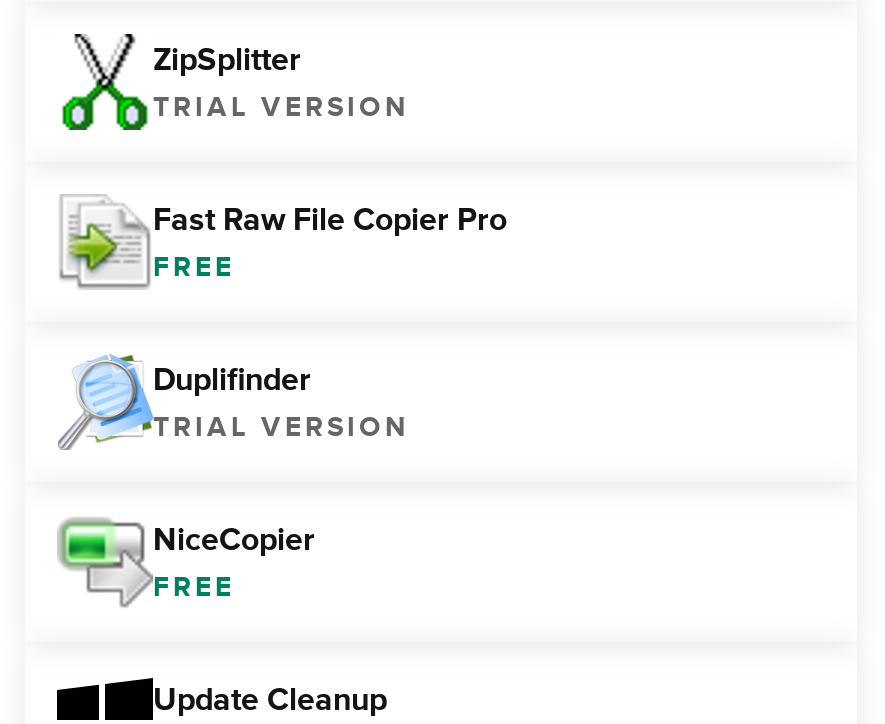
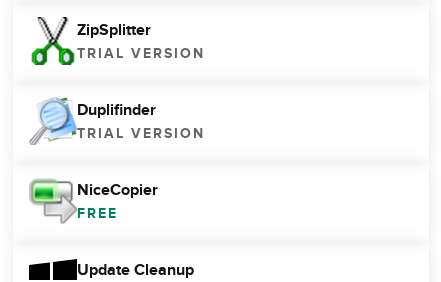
- [image]
- Fast Raw File Copier Pro
- FREE
